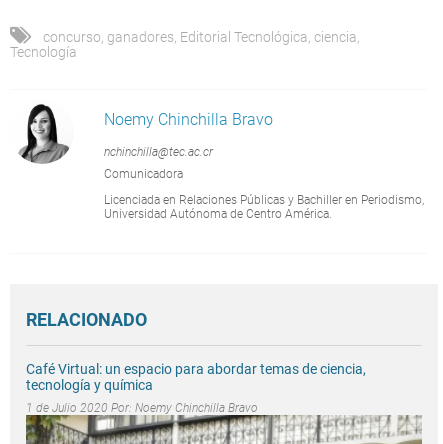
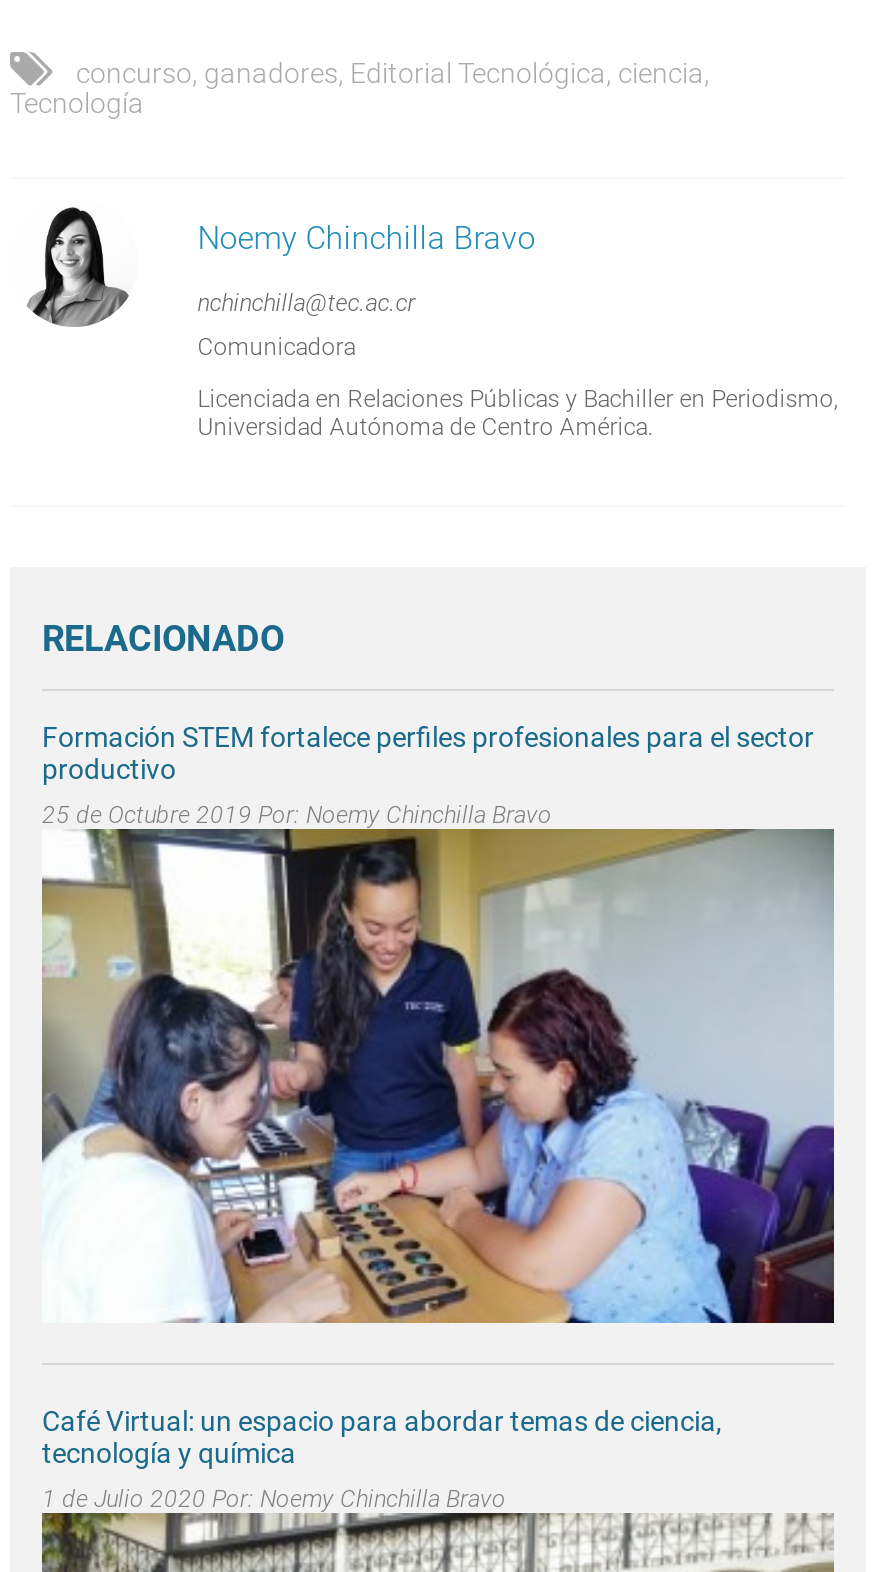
+ [image]
+ Formación STEM fortalece perfiles profesionales para el sector
+ productivo
+ 25 de Octubre 2019 Por: Noemy Chinchilla Bravo
